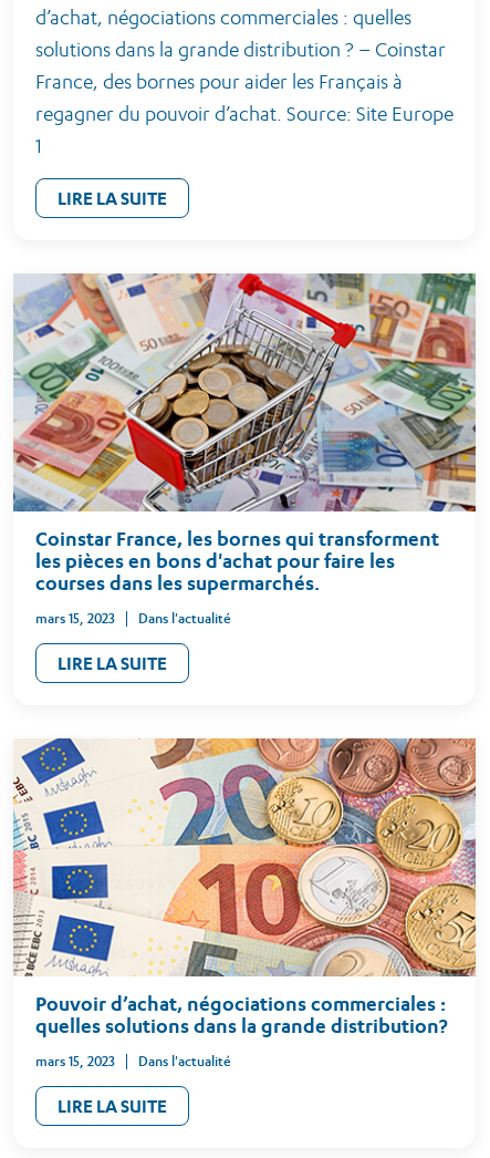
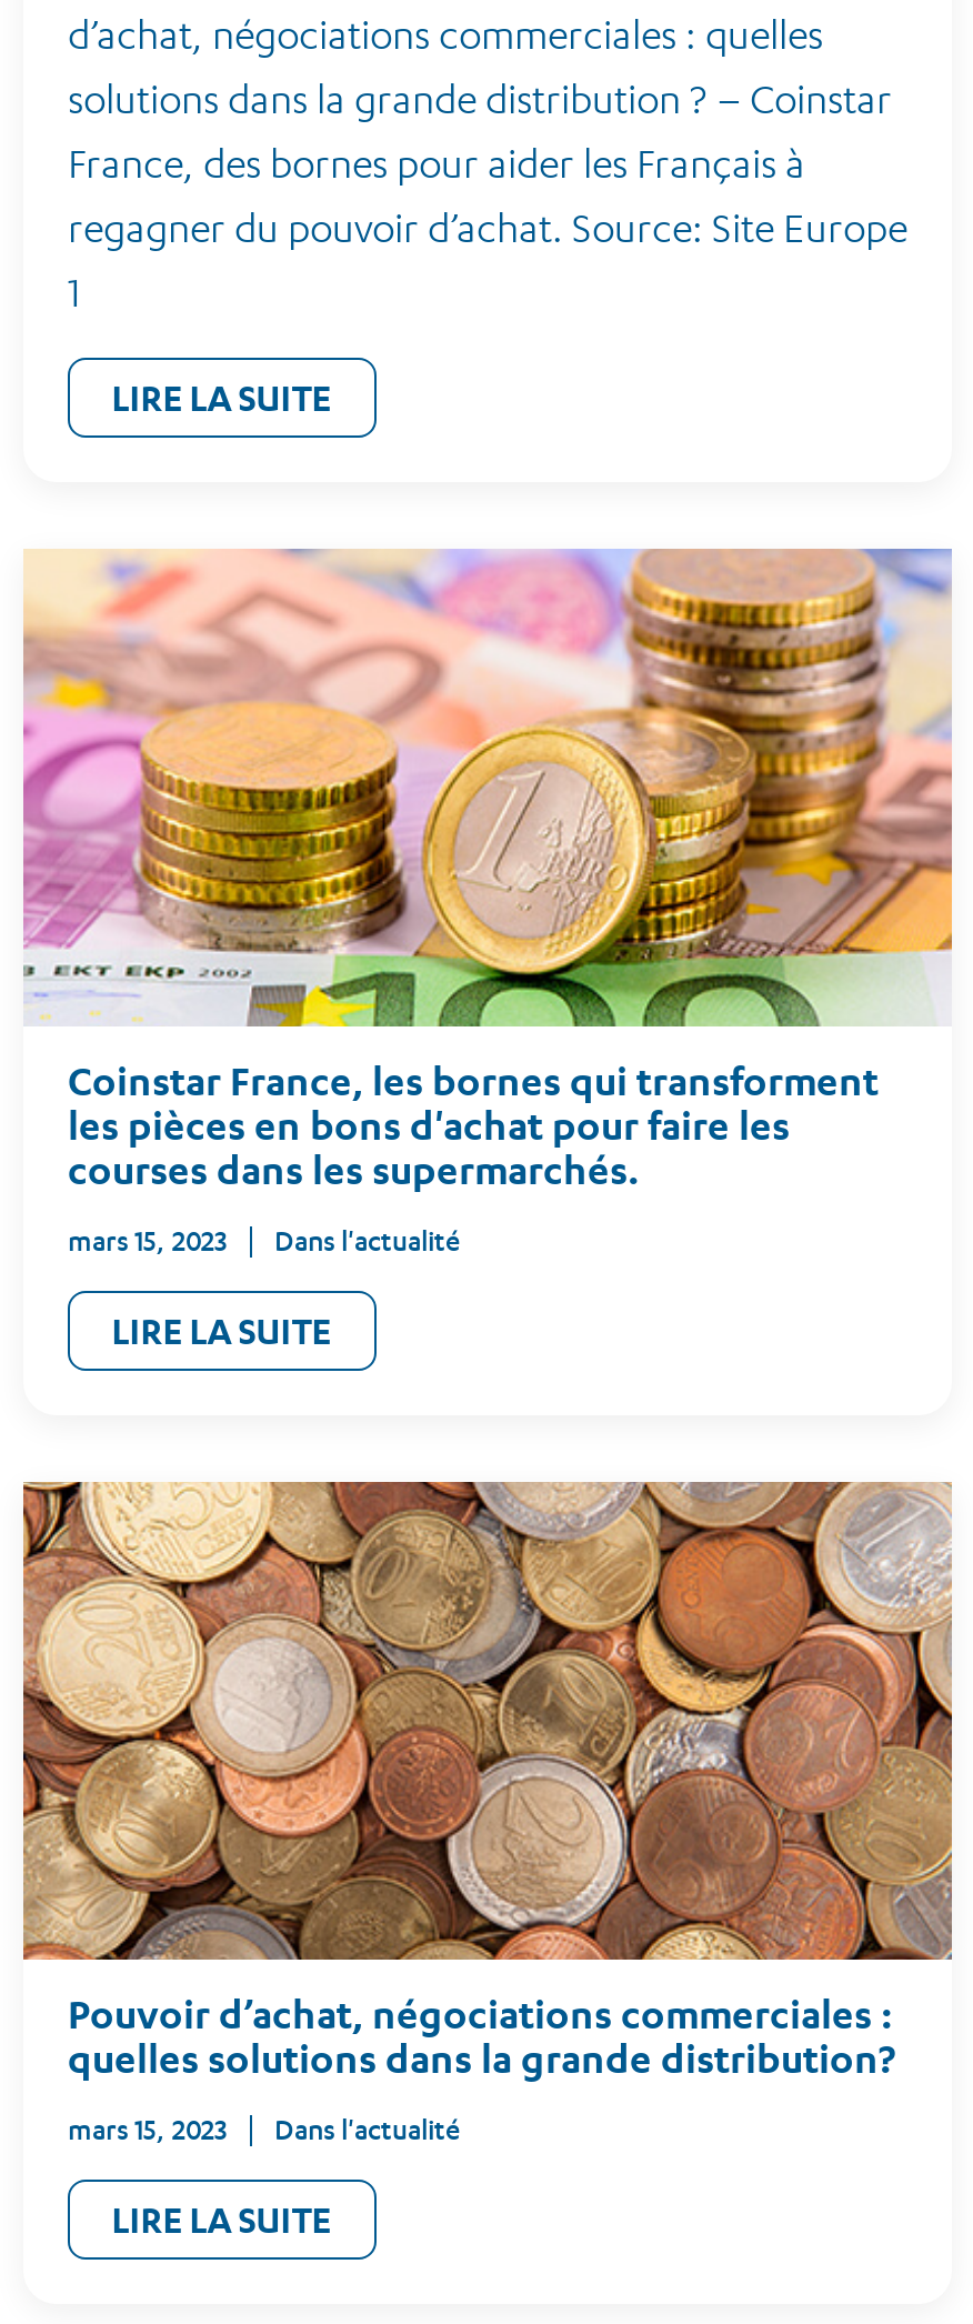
- [image]
+ [image]

- [image]
+ [image]
